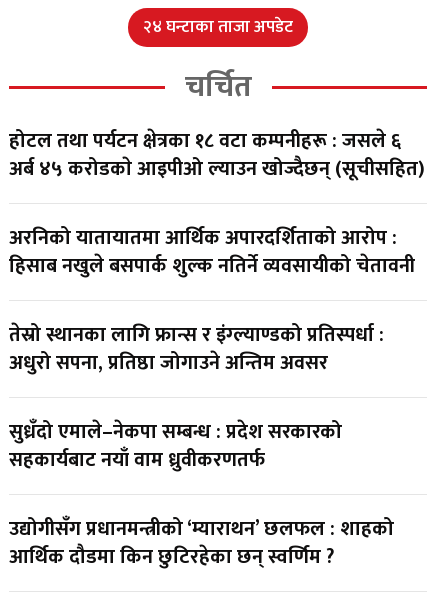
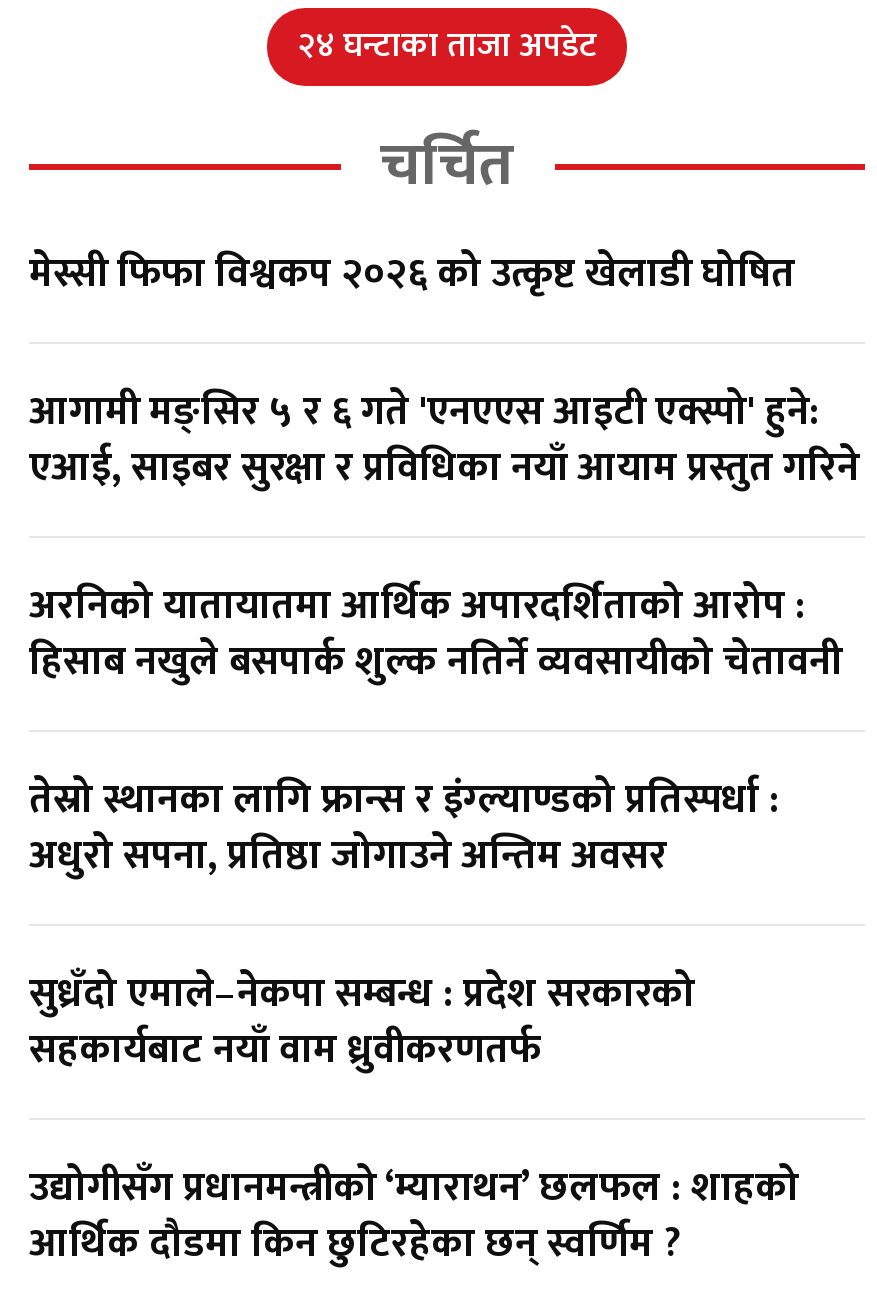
- होटल तथा पर्यटन क्षेत्रका १८ वटा कम्पनीहरू : जसले ६
- अर्ब ४५ करोडकाे आइपीओ ल्याउन खोज्दैछन् (सूचीसहित)
+ मेस्सी फिफा विश्वकप २०२६ को उत्कृष्ट खेलाडी घोषित
+ आगामी मङ्सिर ५ र ६ गते 'एनएएस आइटी एक्स्पो' हुने:
+ एआई, साइबर सुरक्षा र प्रविधिका नयाँ आयाम प्रस्तुत गरिने
